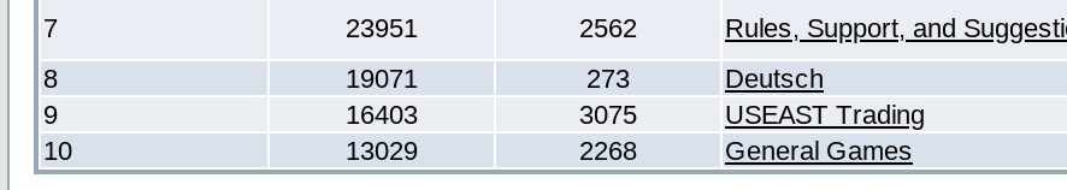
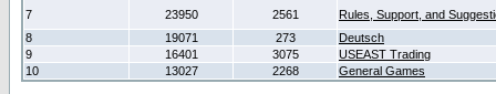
- 23951
+ 23950

- 2562
+ 2561

- 16403
+ 16401

- 13029
+ 13027
